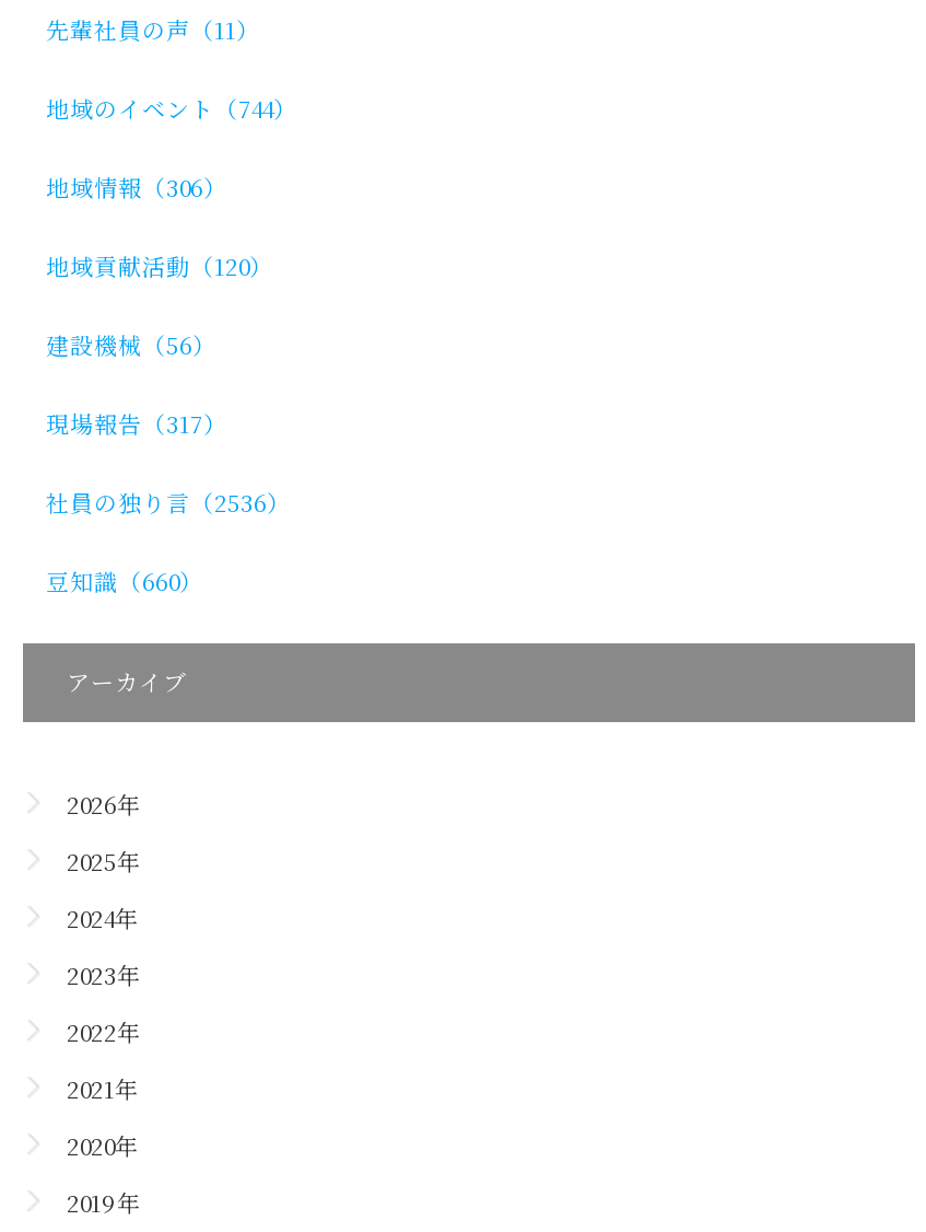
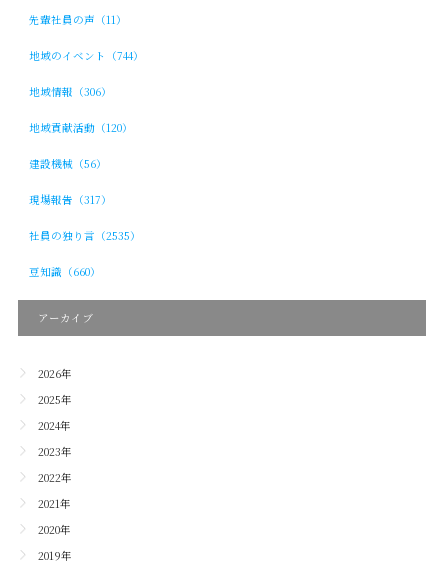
- 社員の独り言（2536）
+ 社員の独り言（2535）
